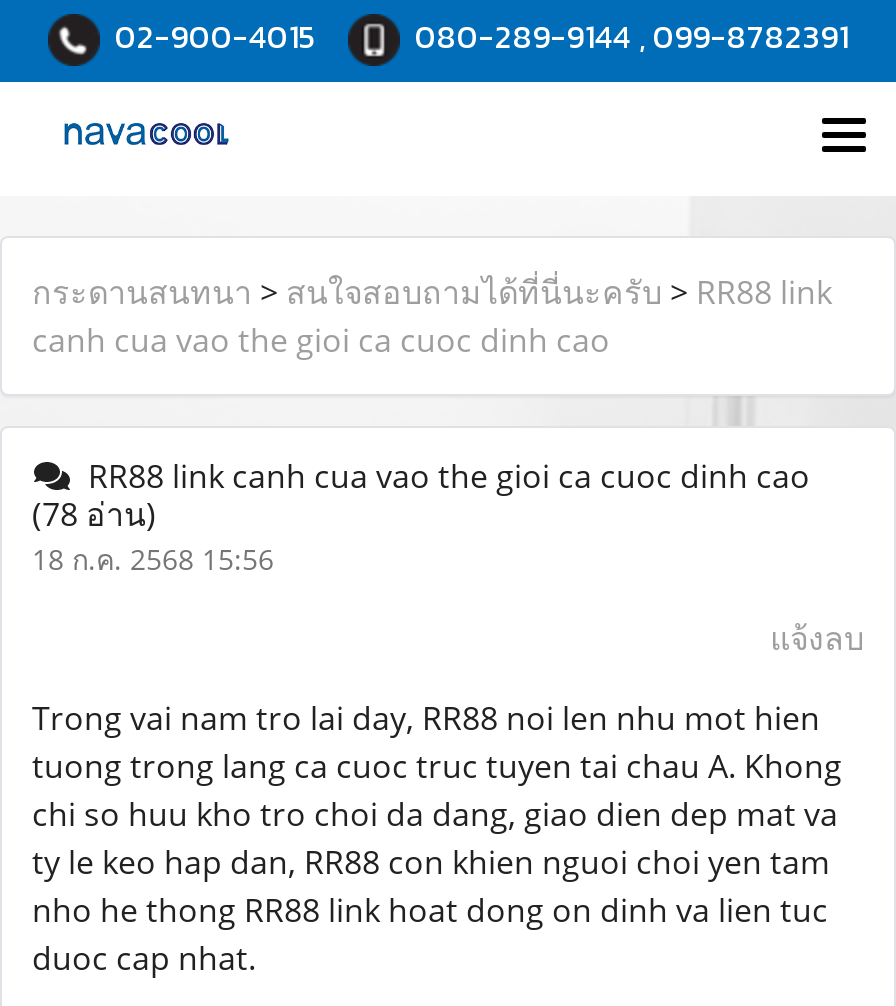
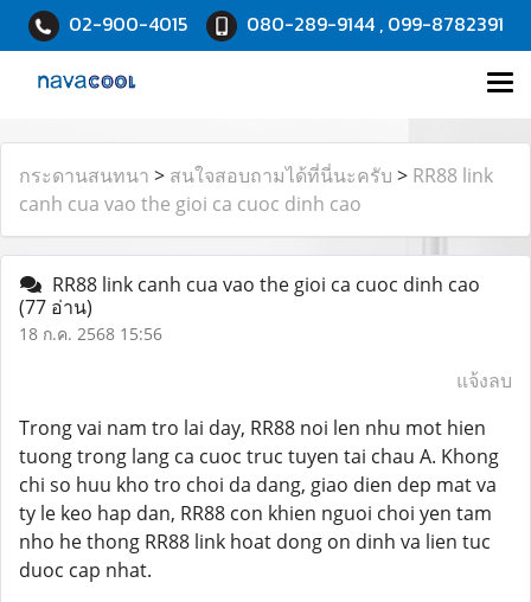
- (78 อ่าน)
+ (77 อ่าน)
